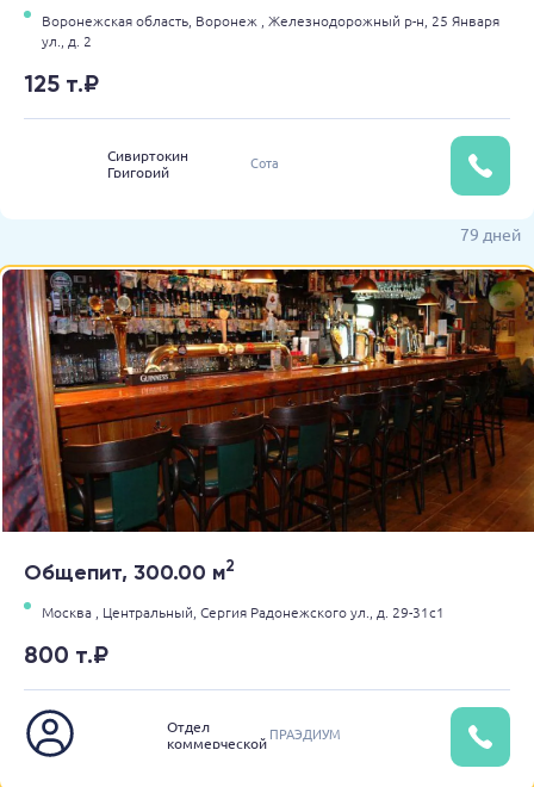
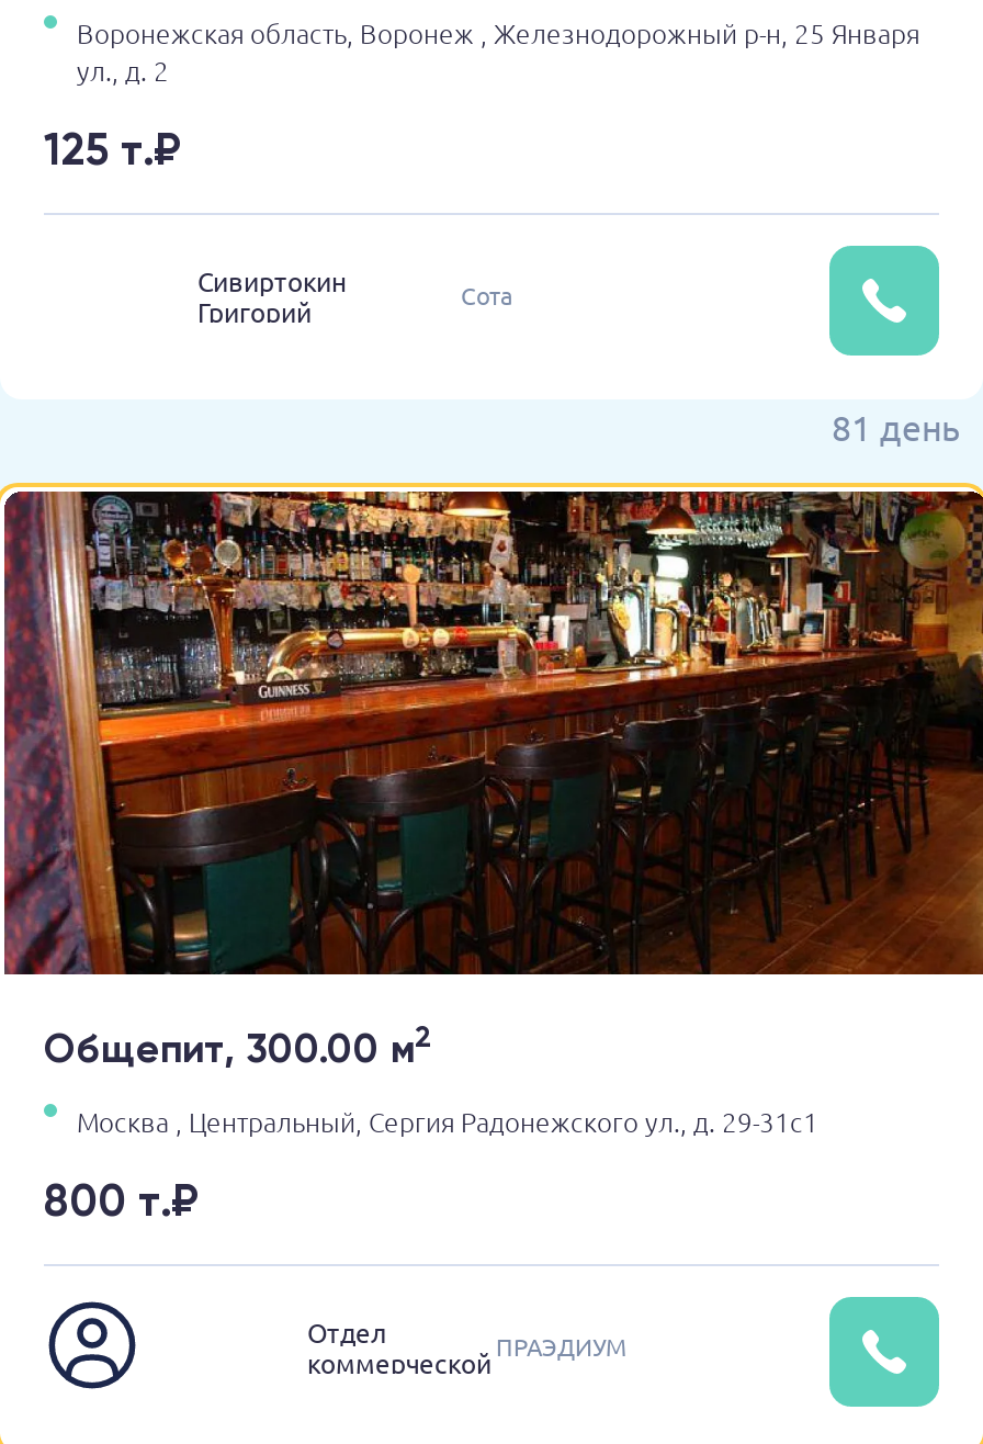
- 79 дней
+ 81 день
